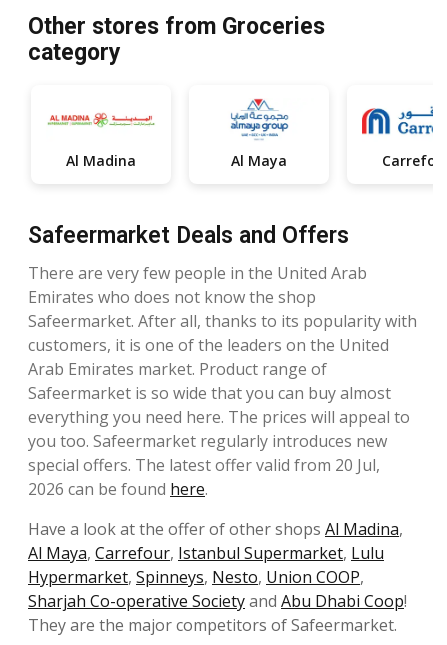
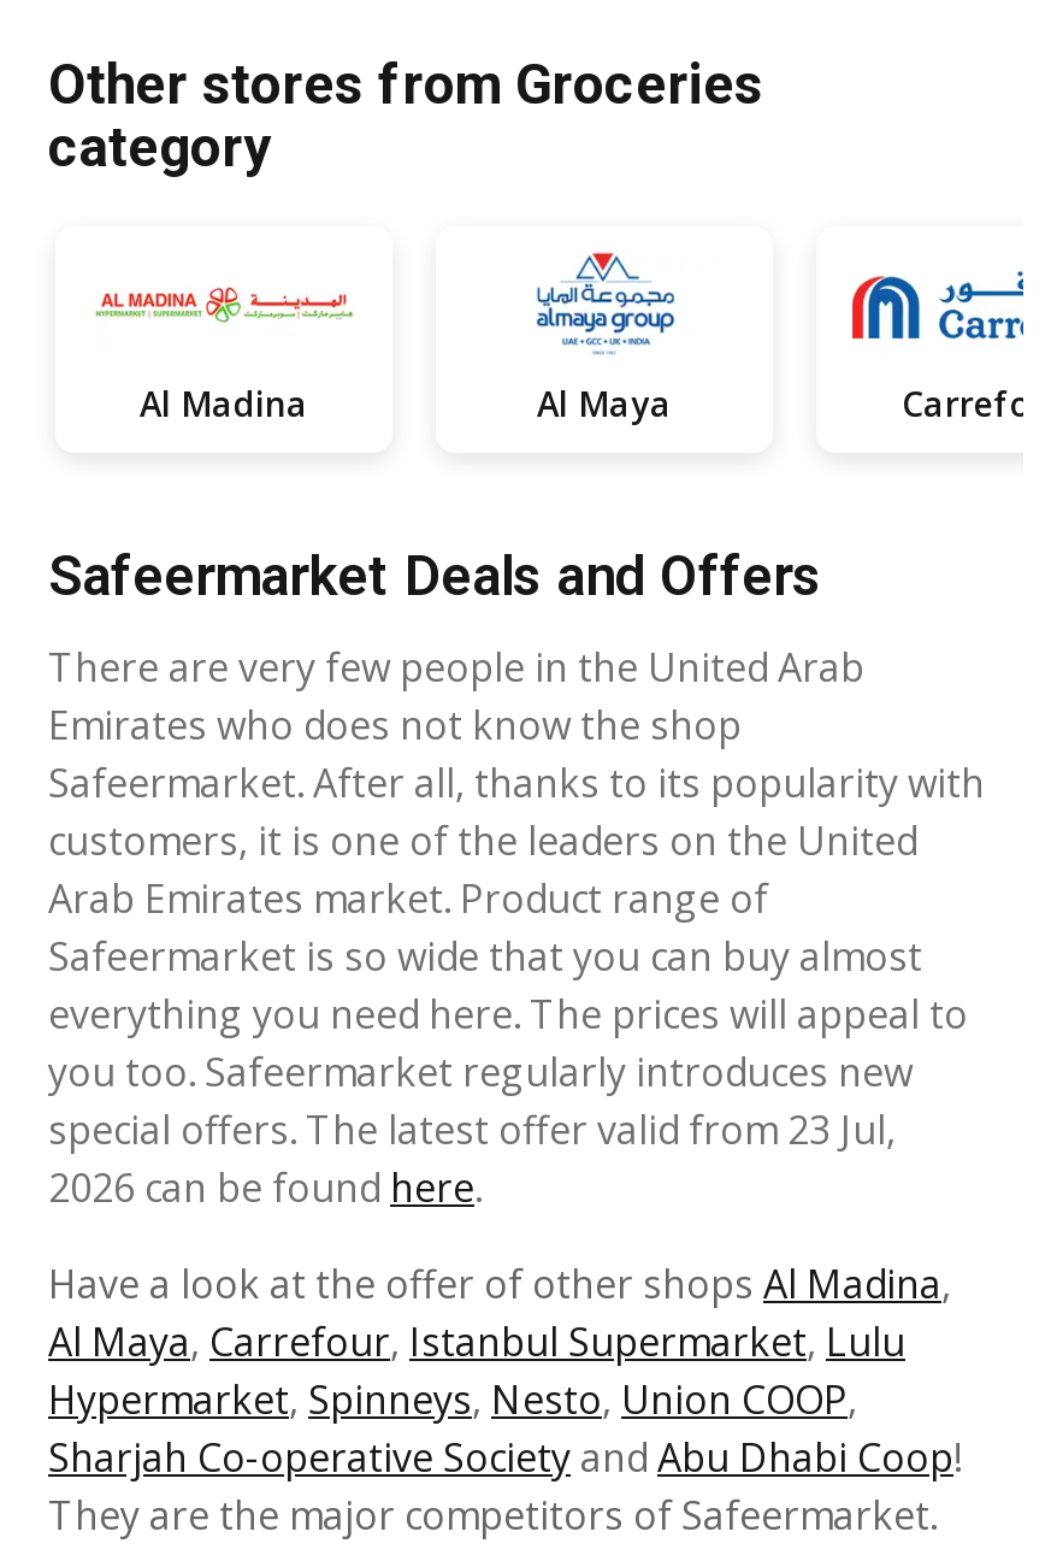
- special offers. The latest offer valid from 20 Jul,
+ special offers. The latest offer valid from 23 Jul,
